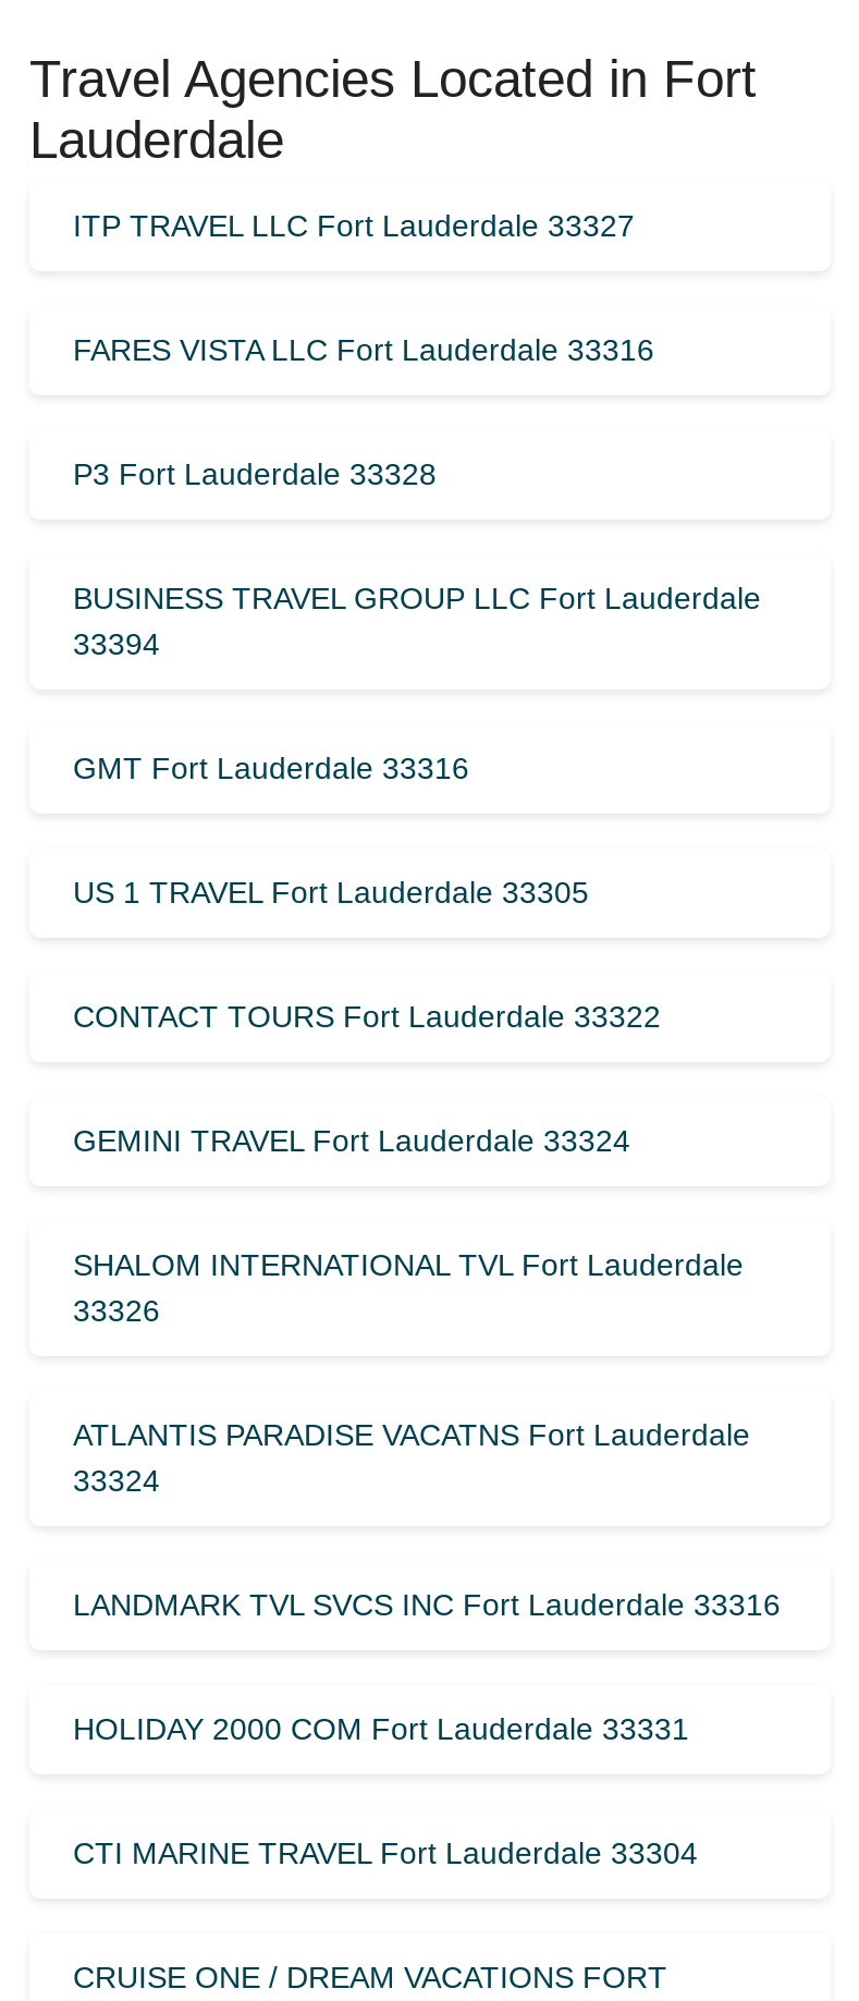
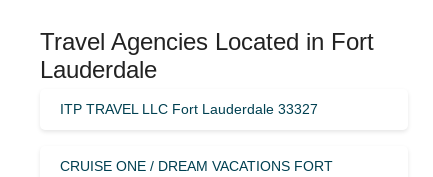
- FARES VISTA LLC Fort Lauderdale 33316

- P3 Fort Lauderdale 33328

- BUSINESS TRAVEL GROUP LLC Fort Lauderdale
- 33394

- GMT Fort Lauderdale 33316

- US 1 TRAVEL Fort Lauderdale 33305

- CONTACT TOURS Fort Lauderdale 33322

- GEMINI TRAVEL Fort Lauderdale 33324

- SHALOM INTERNATIONAL TVL Fort Lauderdale
- 33326

- ATLANTIS PARADISE VACATNS Fort Lauderdale
- 33324

- LANDMARK TVL SVCS INC Fort Lauderdale 33316

- HOLIDAY 2000 COM Fort Lauderdale 33331

- CTI MARINE TRAVEL Fort Lauderdale 33304
